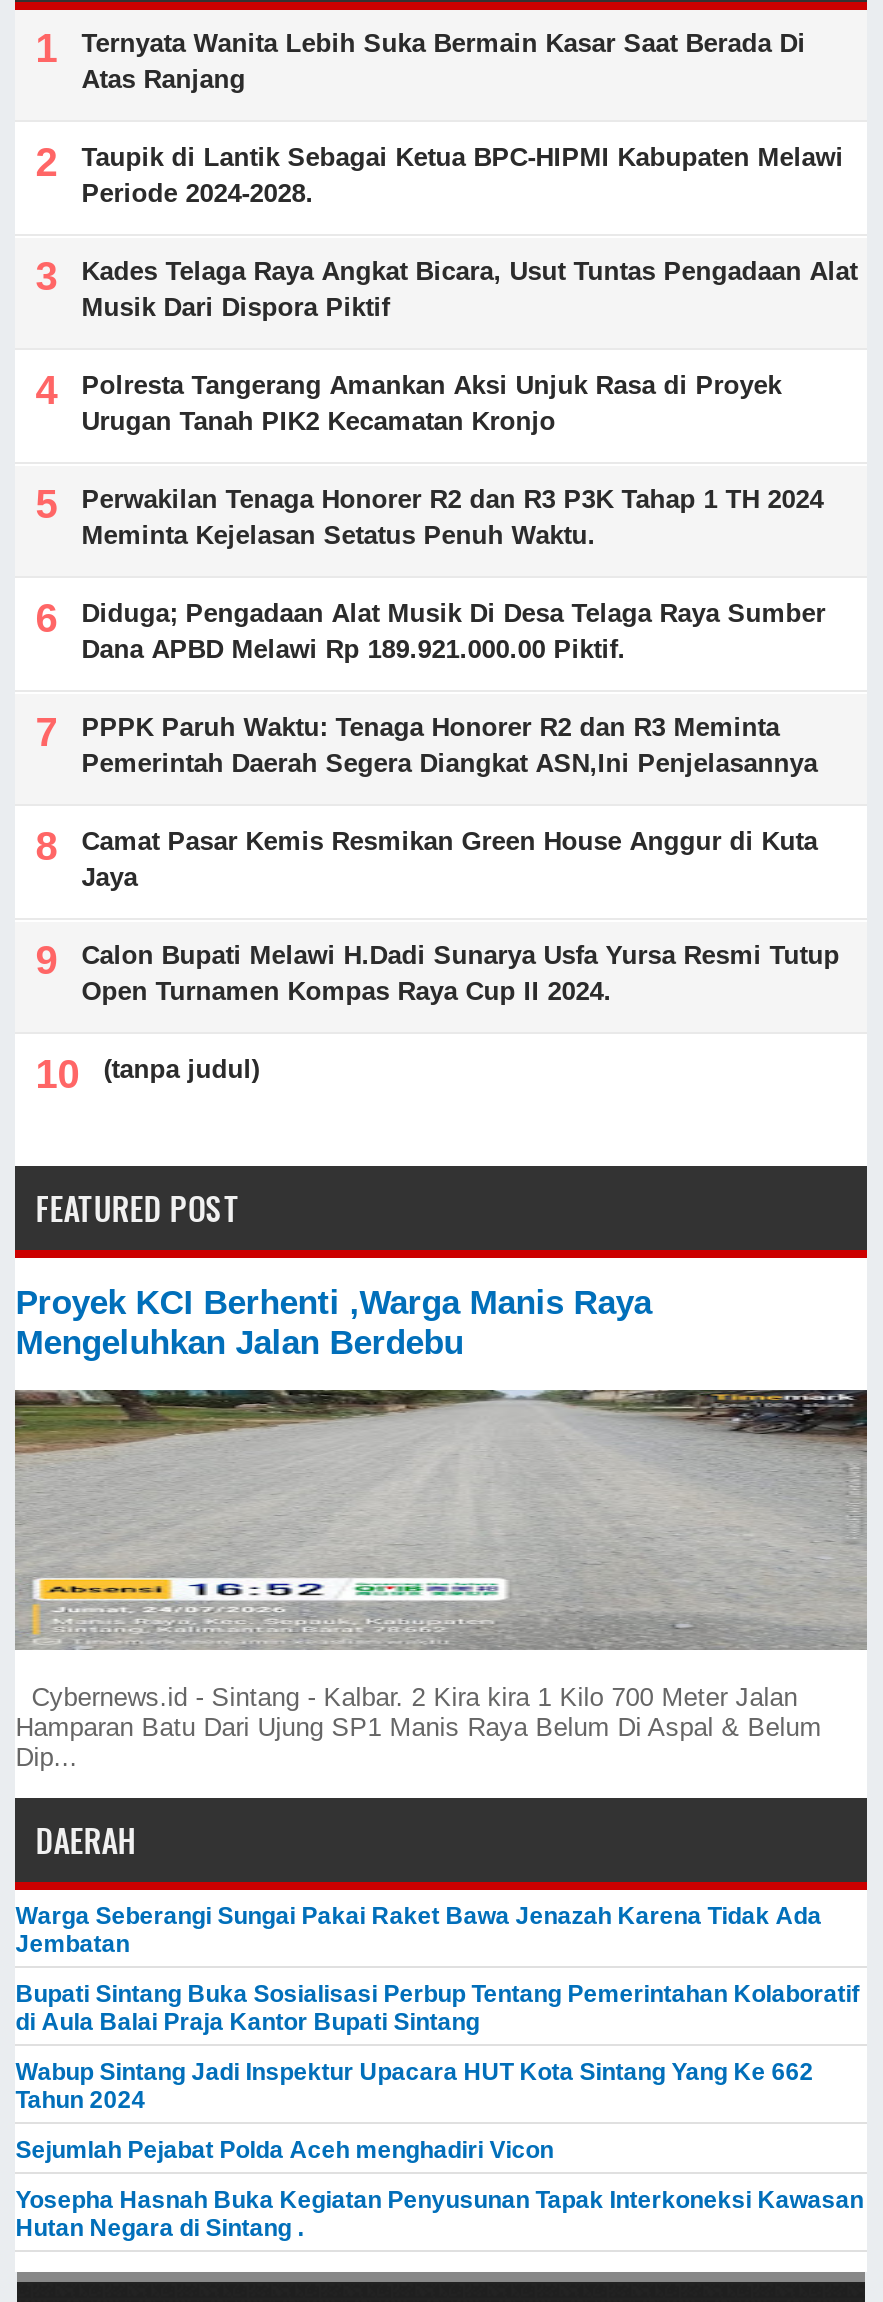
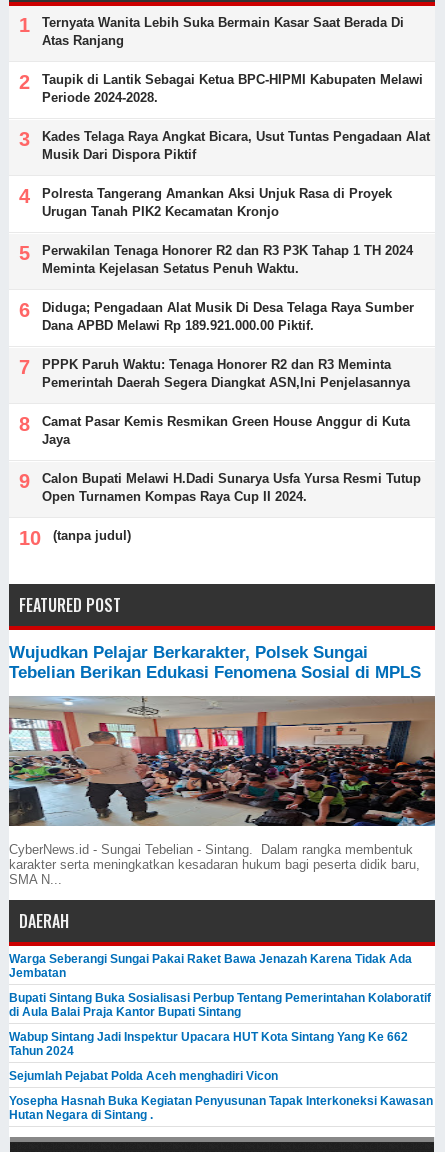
- Proyek KCI Berhenti ,Warga Manis Raya
- Mengeluhkan Jalan Berdebu
+ Wujudkan Pelajar Berkarakter, Polsek Sungai
+ Tebelian Berikan Edukasi Fenomena Sosial di MPLS

- [image]
- Cybernews.id - Sintang - Kalbar. 2 Kira kira 1 Kilo 700 Meter Jalan
- Hamparan Batu Dari Ujung SP1 Manis Raya Belum Di Aspal & Belum
- Dip...
+ [image]
+ CyberNews.id - Sungai Tebelian - Sintang. Dalam rangka membentuk
+ karakter serta meningkatkan kesadaran hukum bagi peserta didik baru,
+ SMA N...
